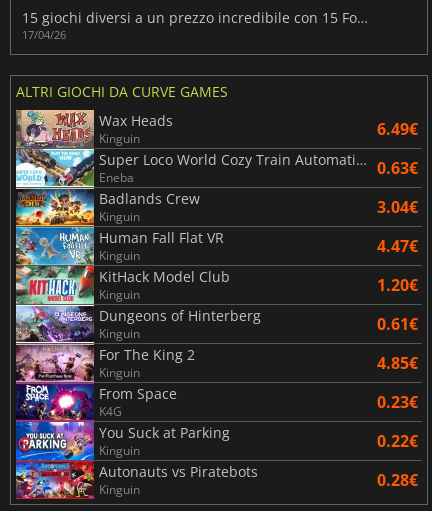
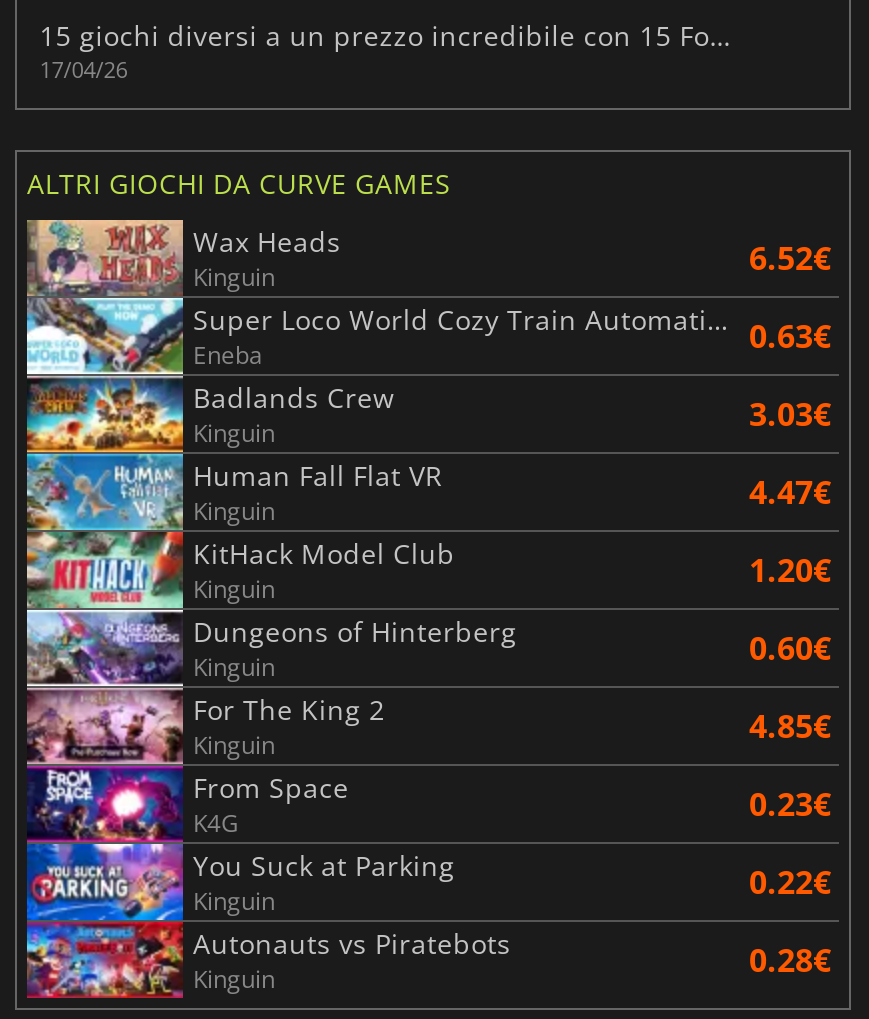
- 6.49€
+ 6.52€

- 3.04€
+ 3.03€

- 0.61€
+ 0.60€
